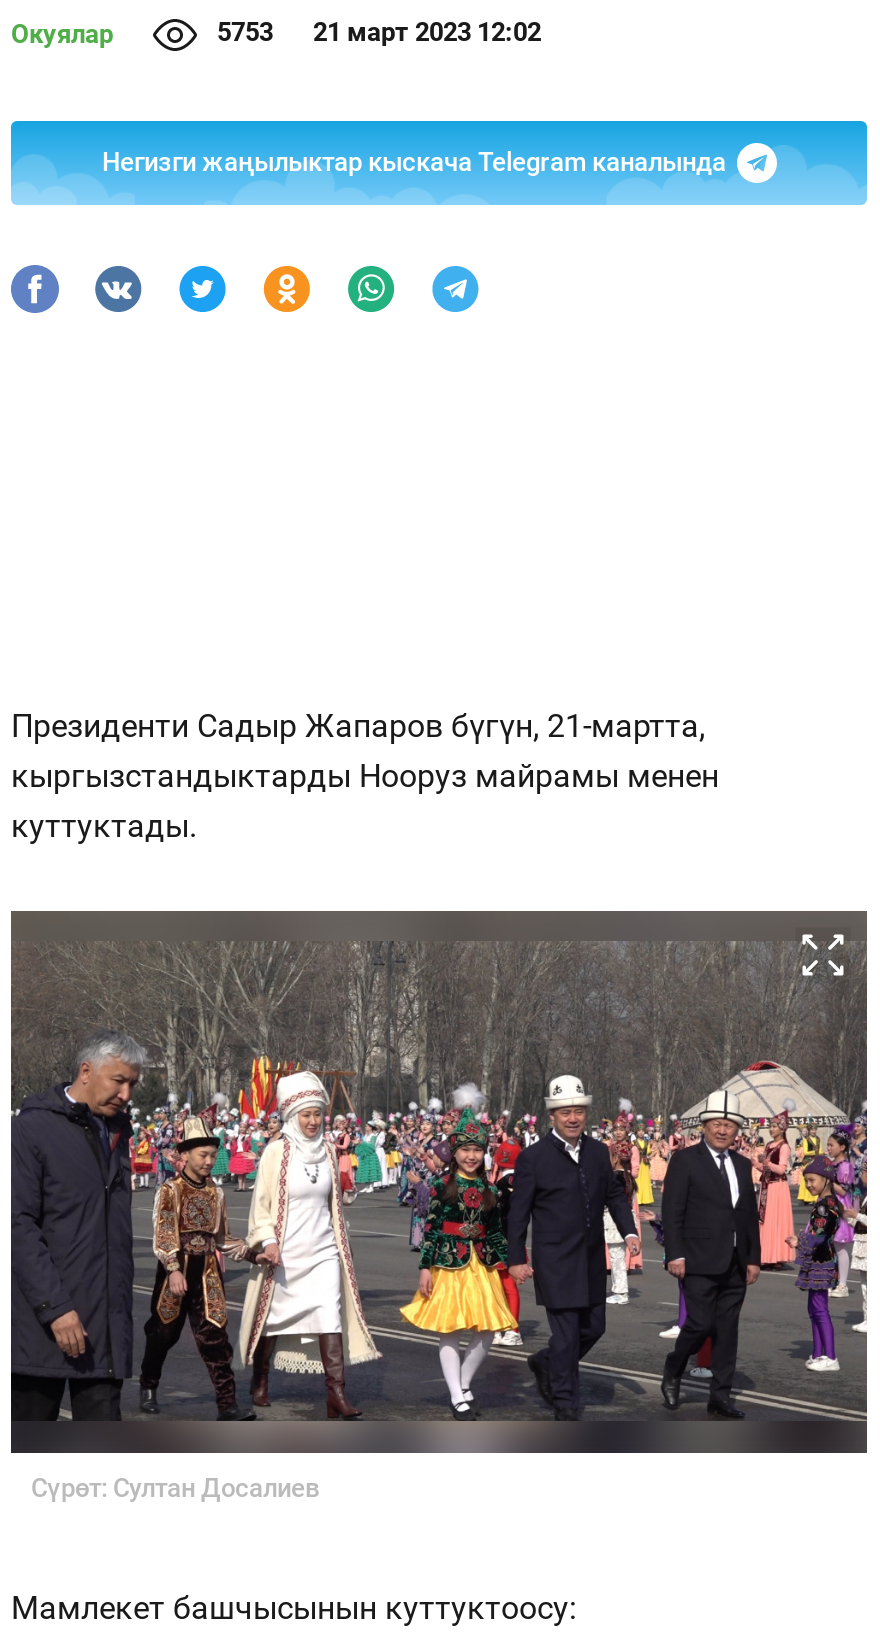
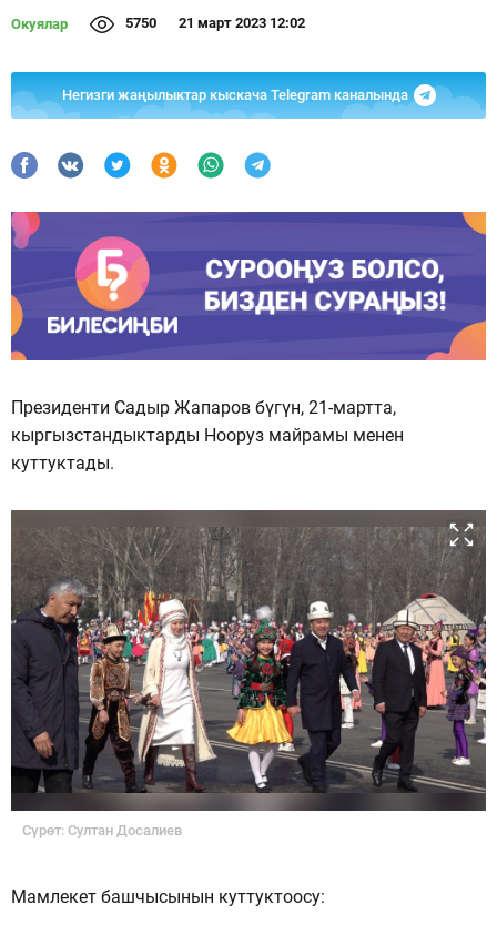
- 5753 21 март 2023 12:02
+ 5750 21 март 2023 12:02

+ [image]
